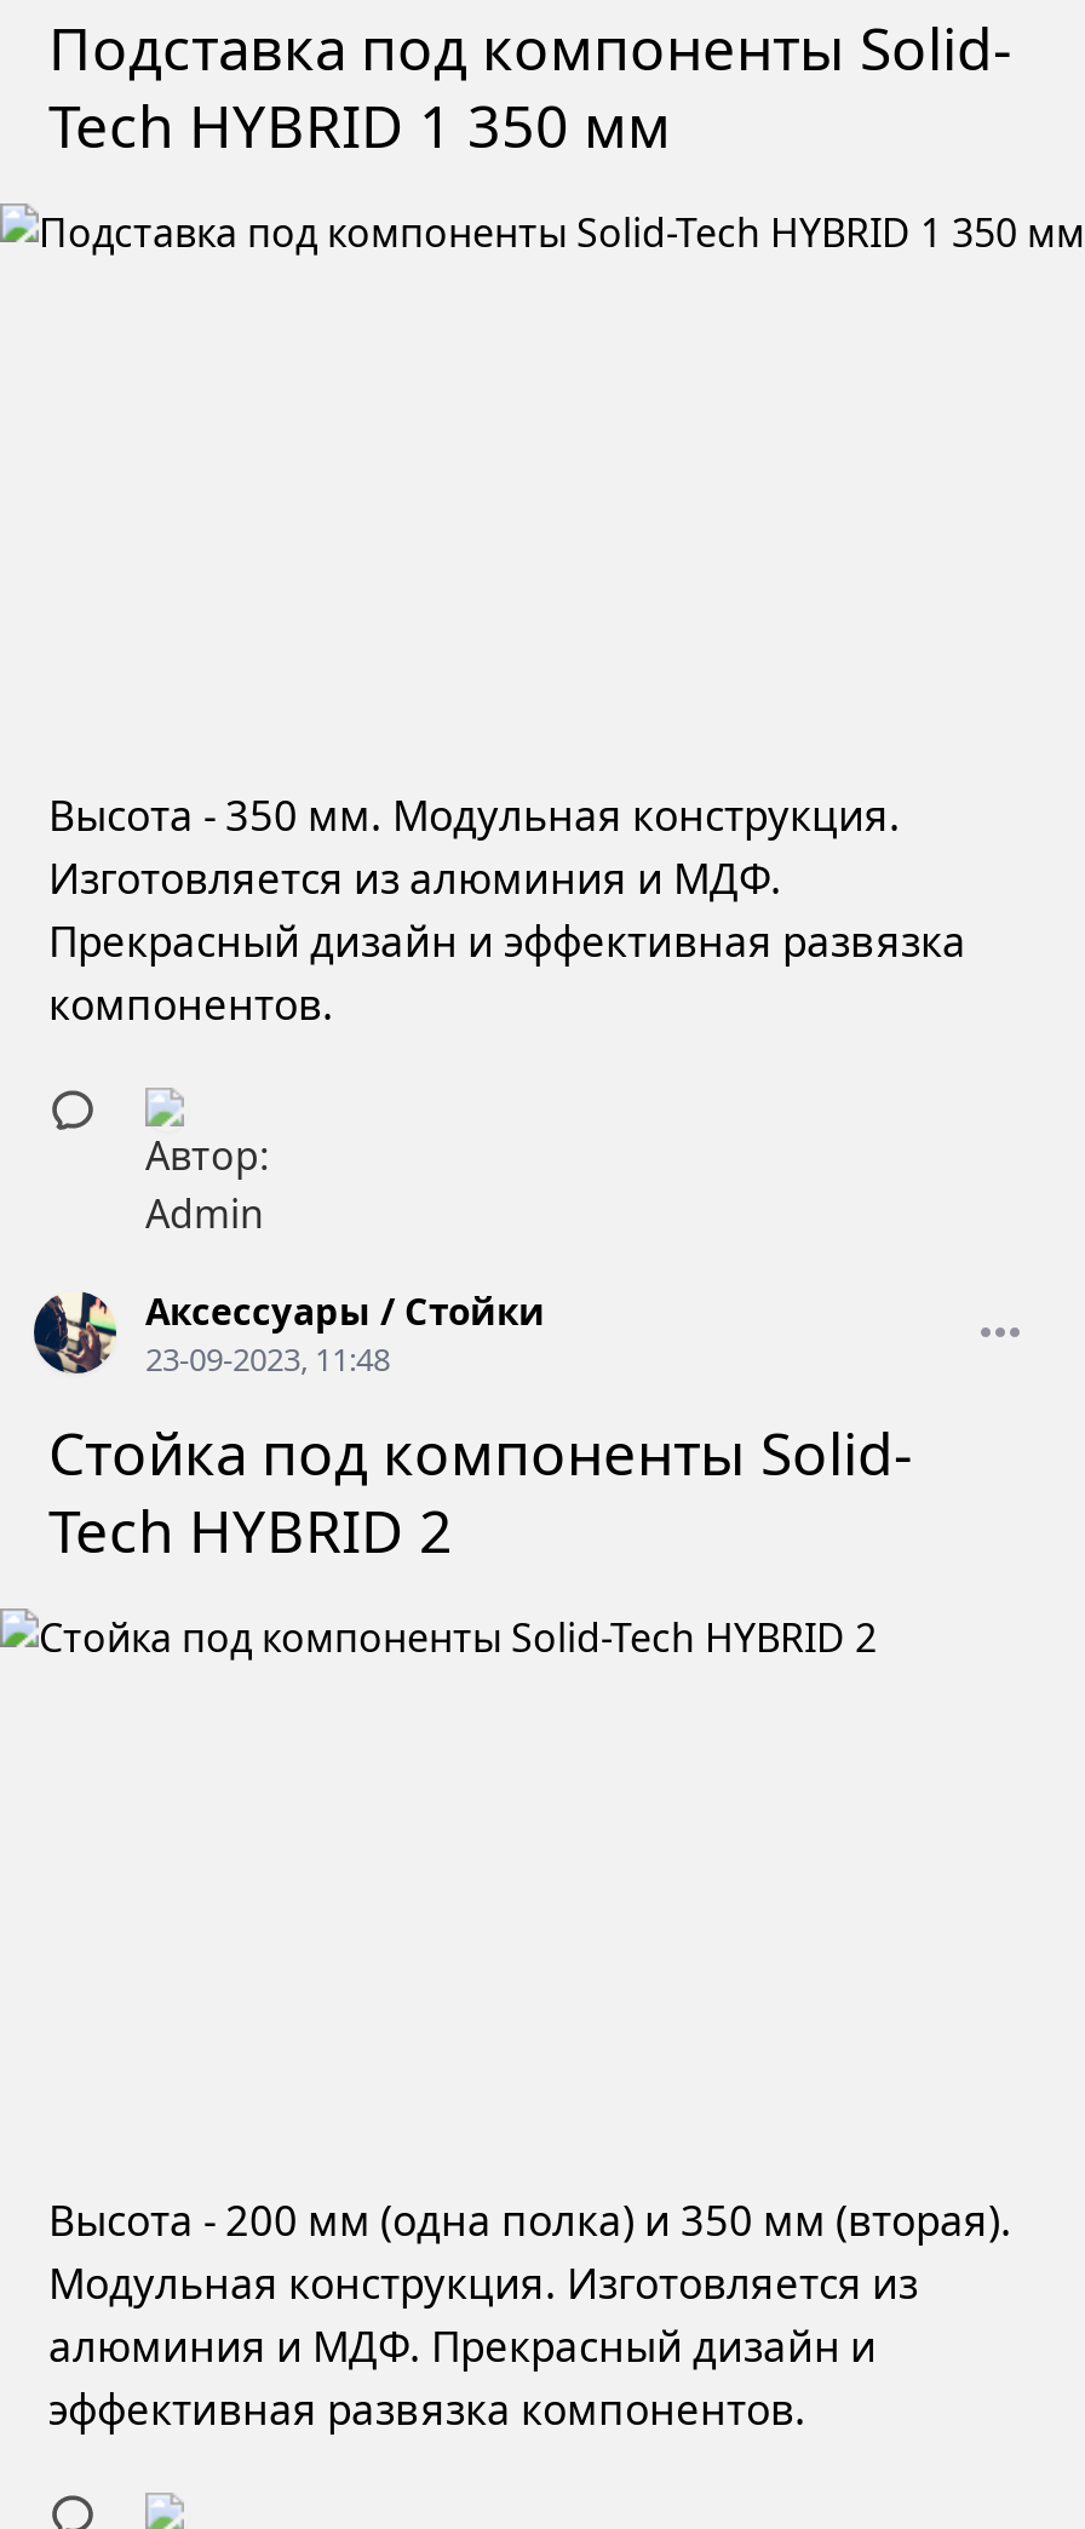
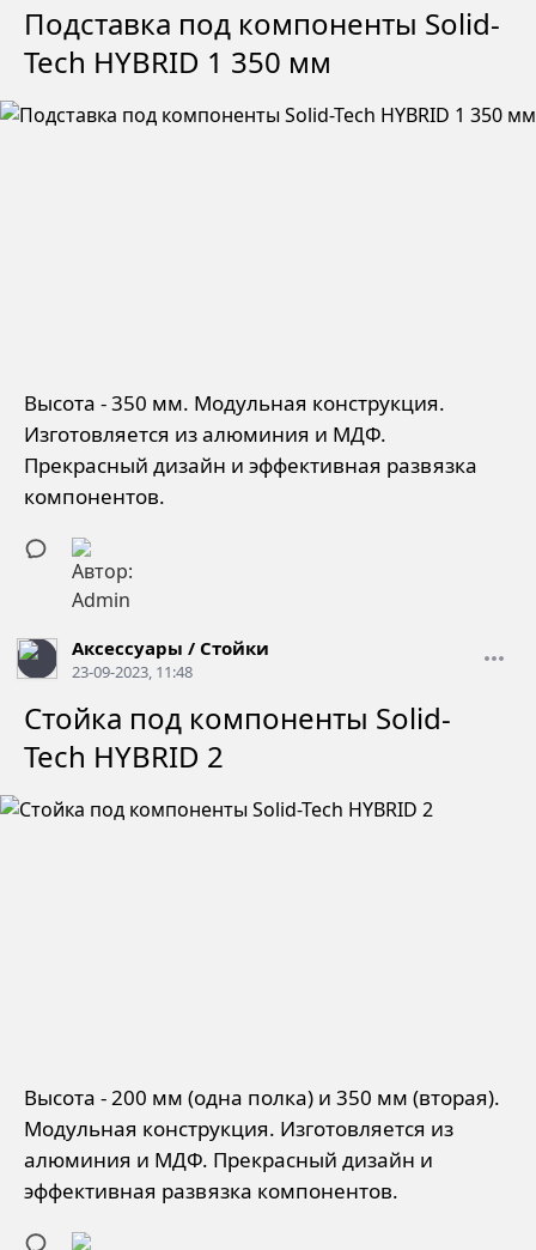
- [image]
+ [image]
